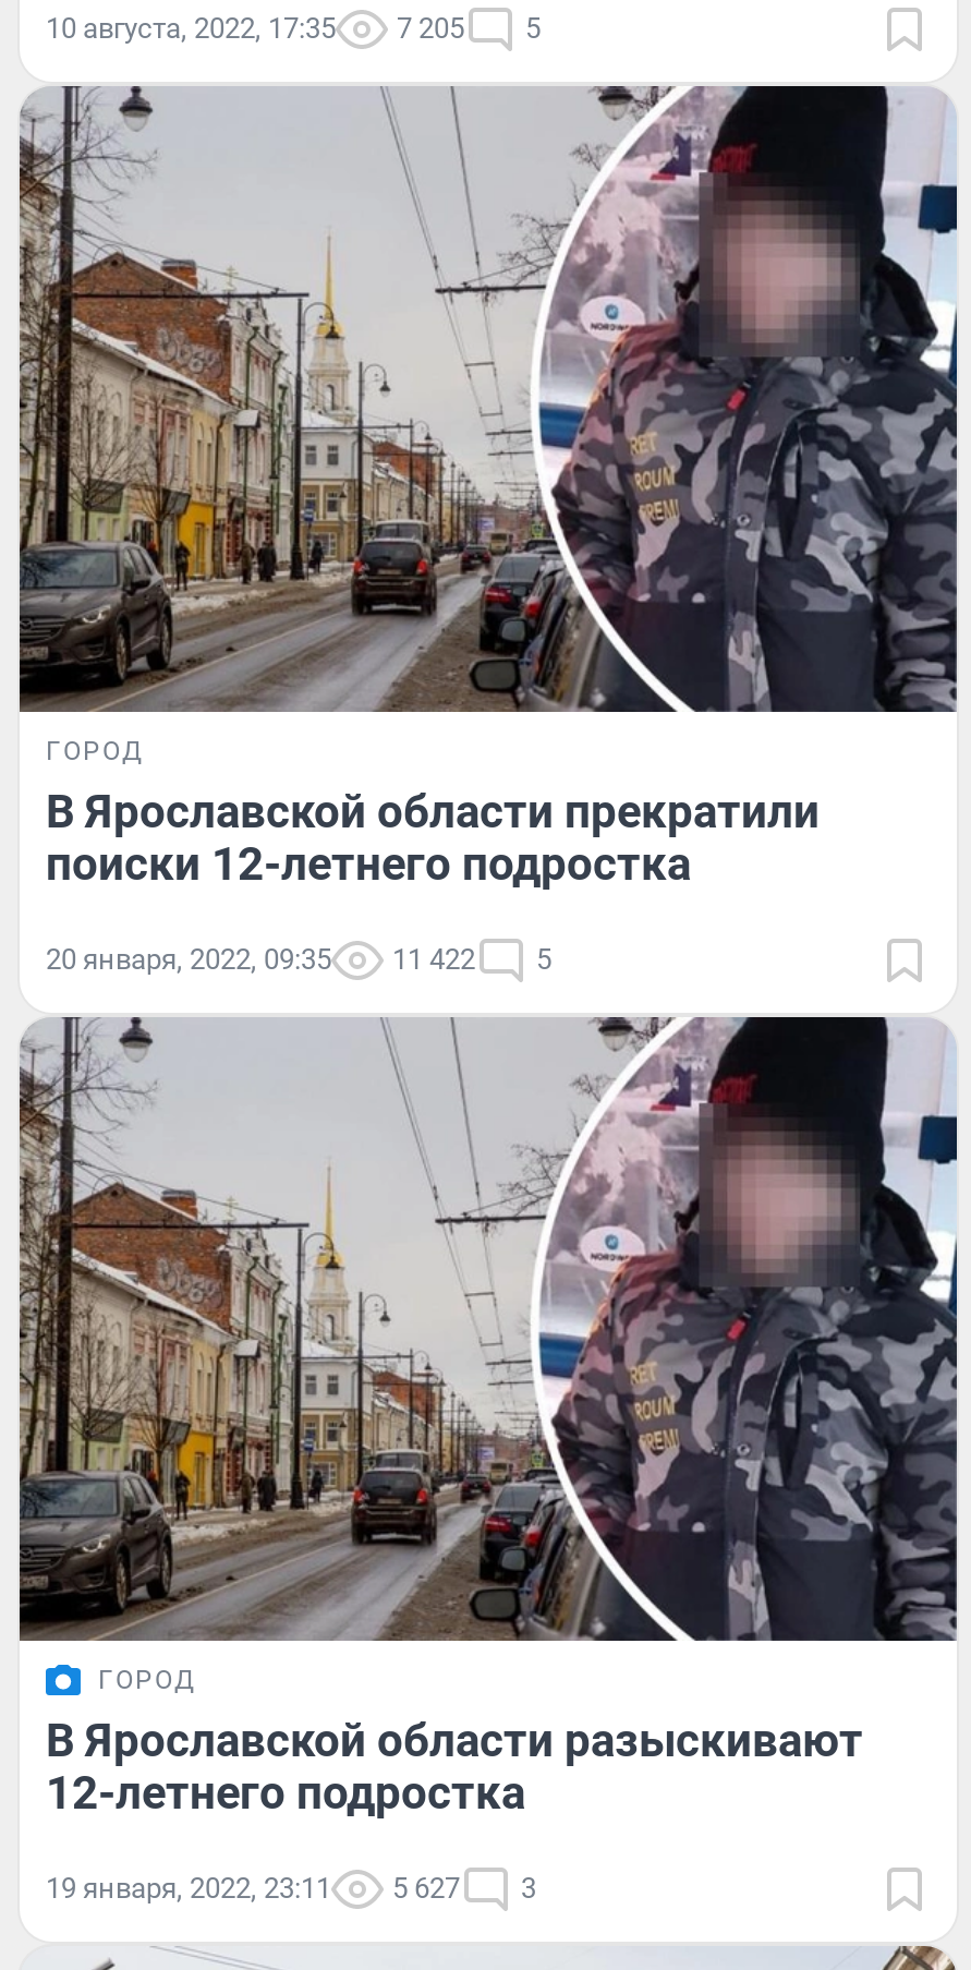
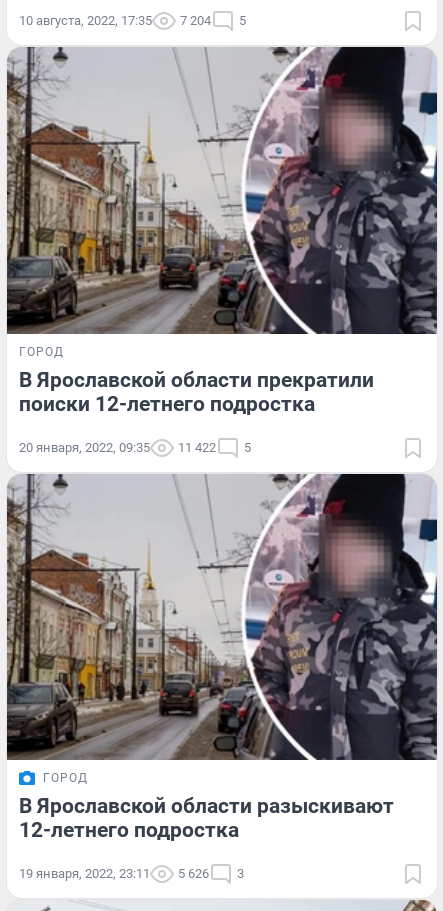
- 10 августа, 2022, 17:35 7 205 5
+ 10 августа, 2022, 17:35 7 204 5

- 19 января, 2022, 23:11 5 627 3
+ 19 января, 2022, 23:11 5 626 3
